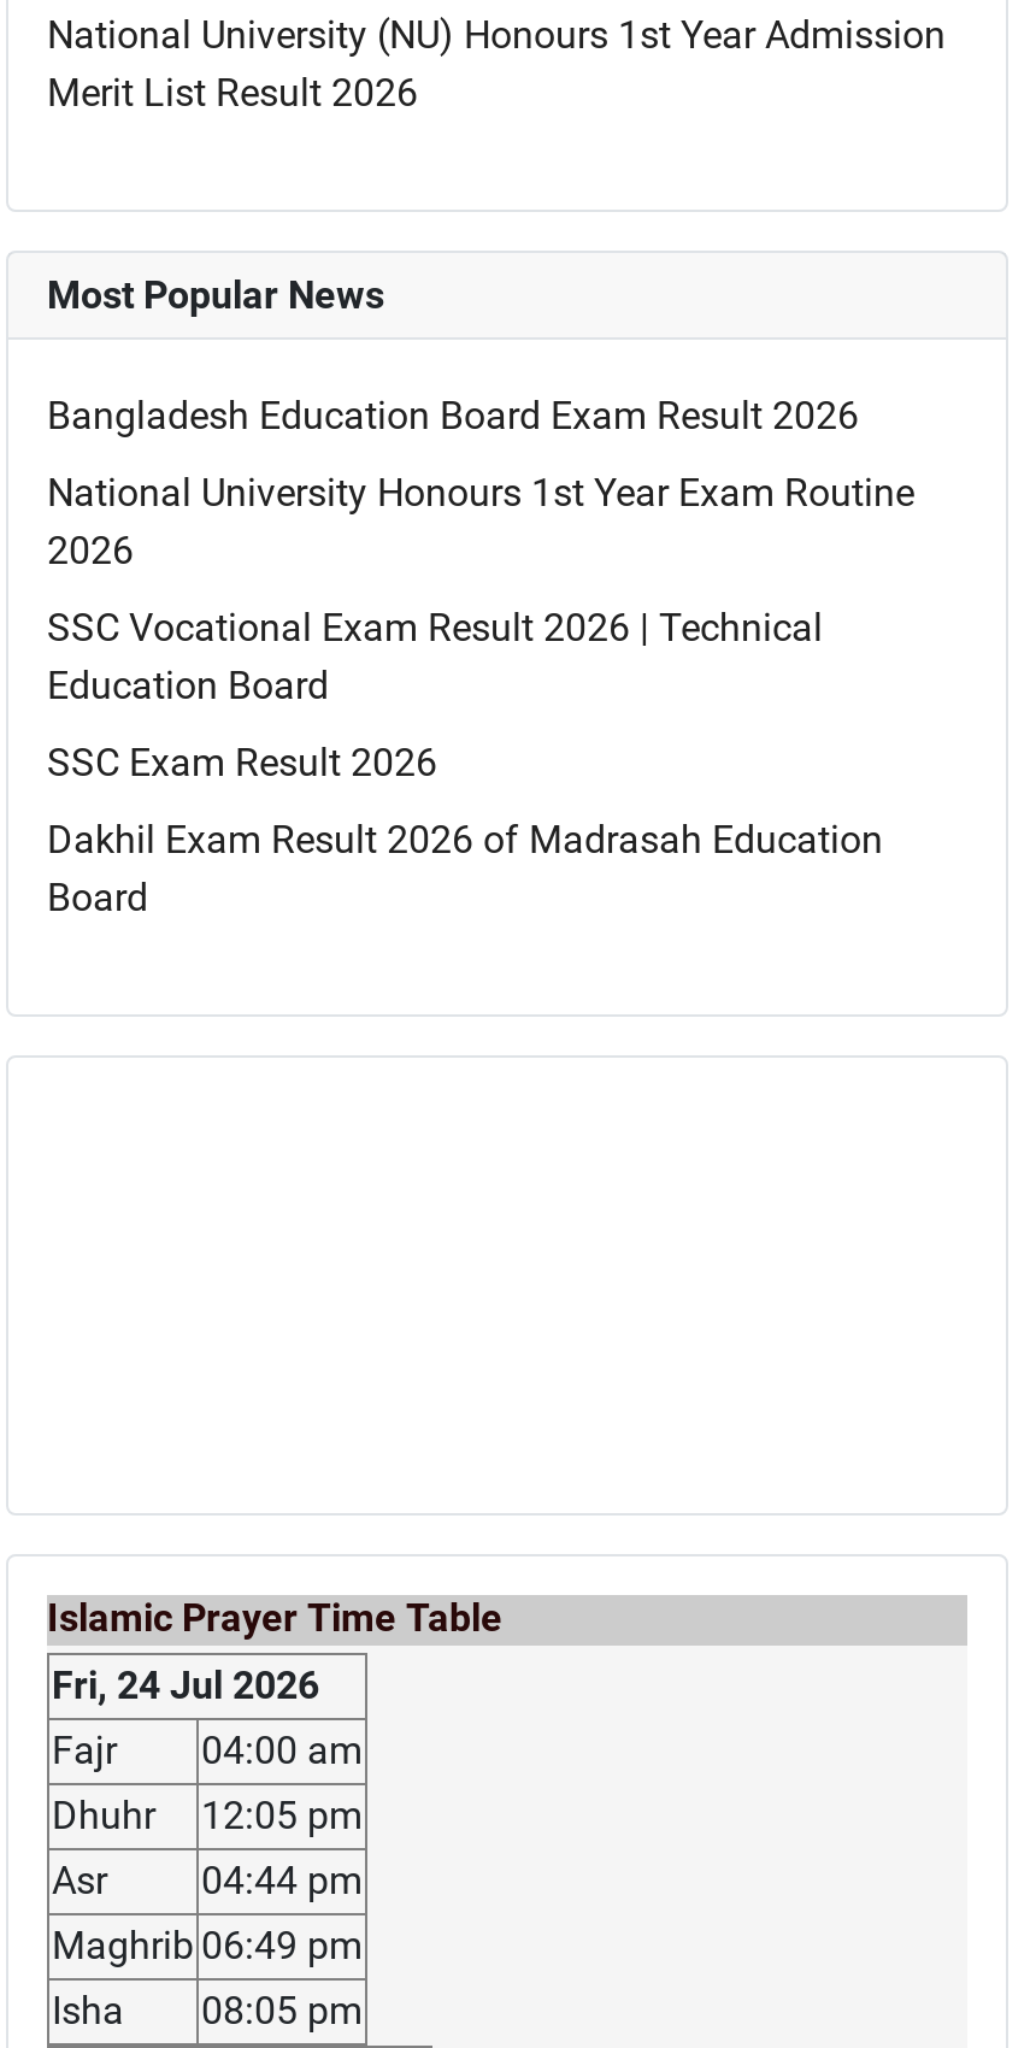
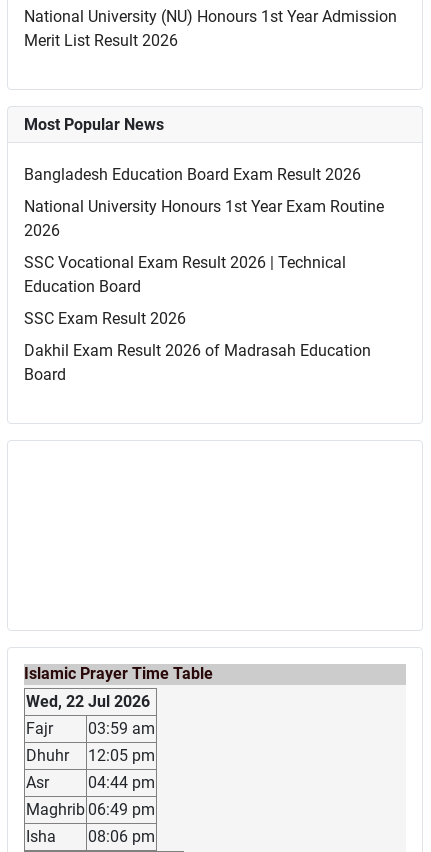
- Fri, 24 Jul 2026
+ Wed, 22 Jul 2026

- Fajr 04:00 am
+ Fajr 03:59 am

- Isha 08:05 pm
+ Isha 08:06 pm
